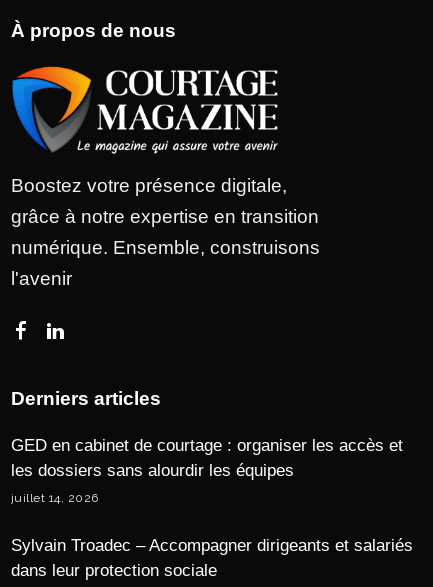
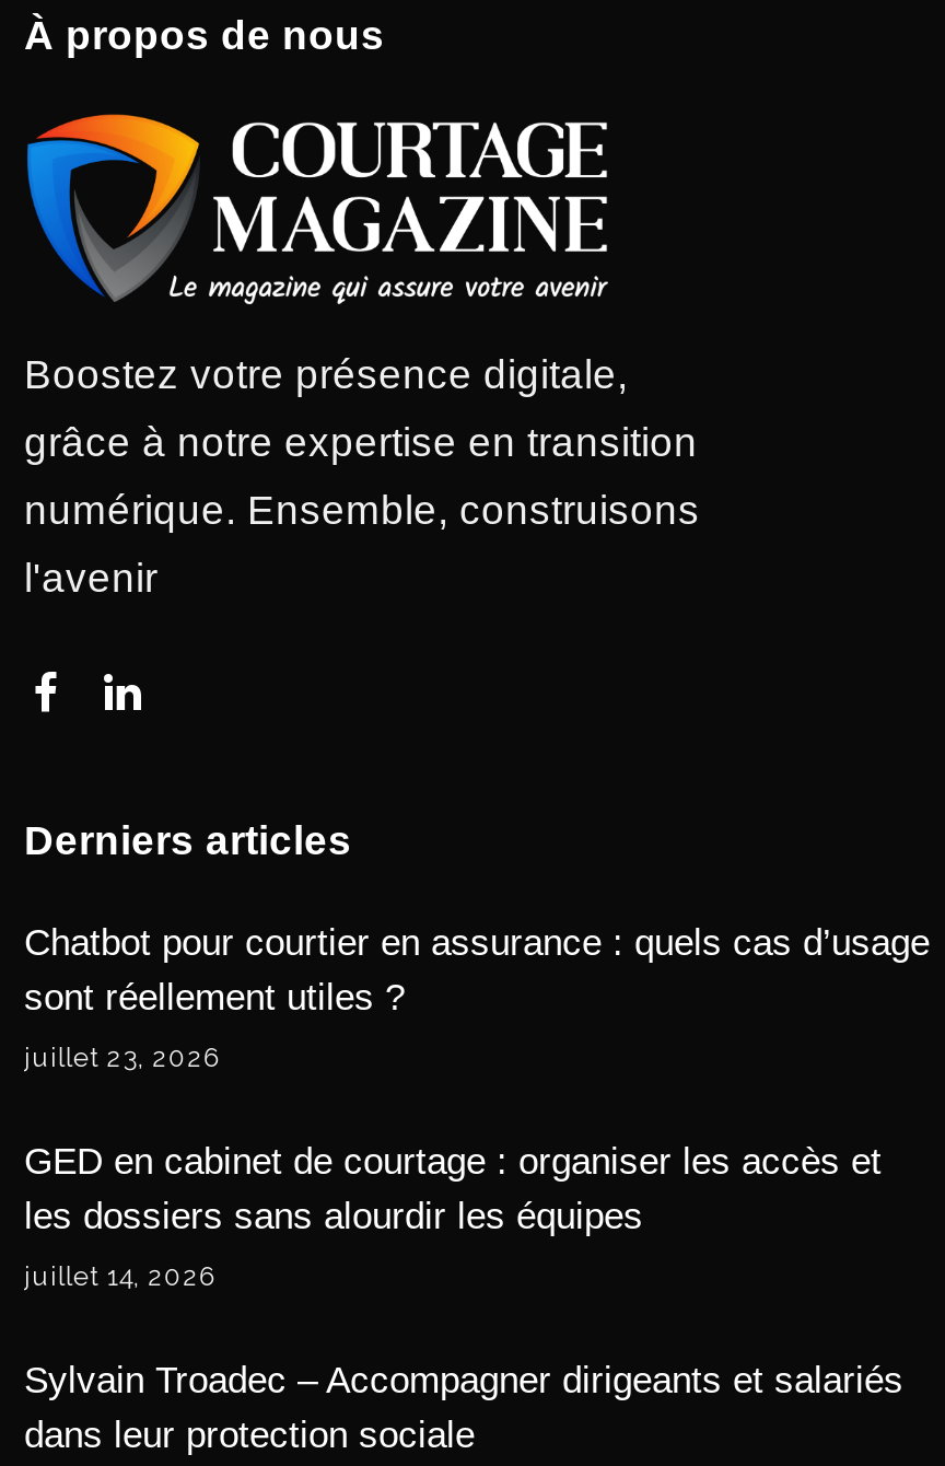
+ Chatbot pour courtier en assurance : quels cas d’usage
+ sont réellement utiles ?
+ juillet 23, 2026
